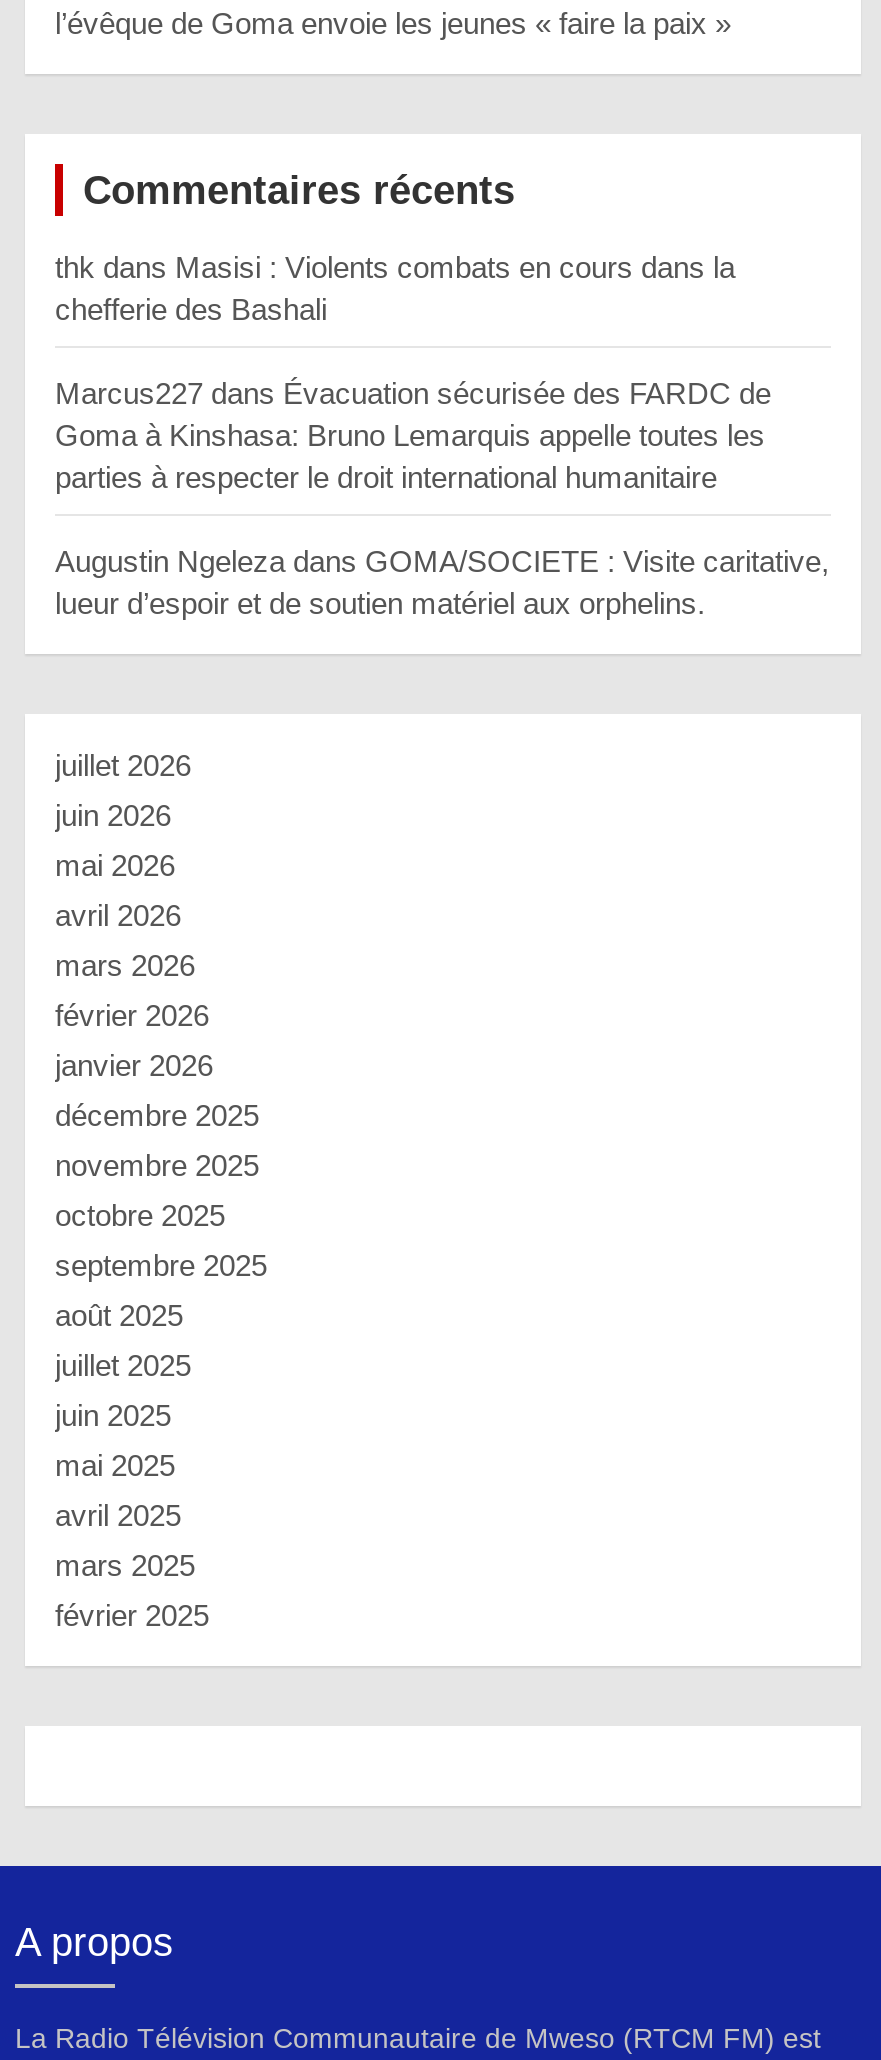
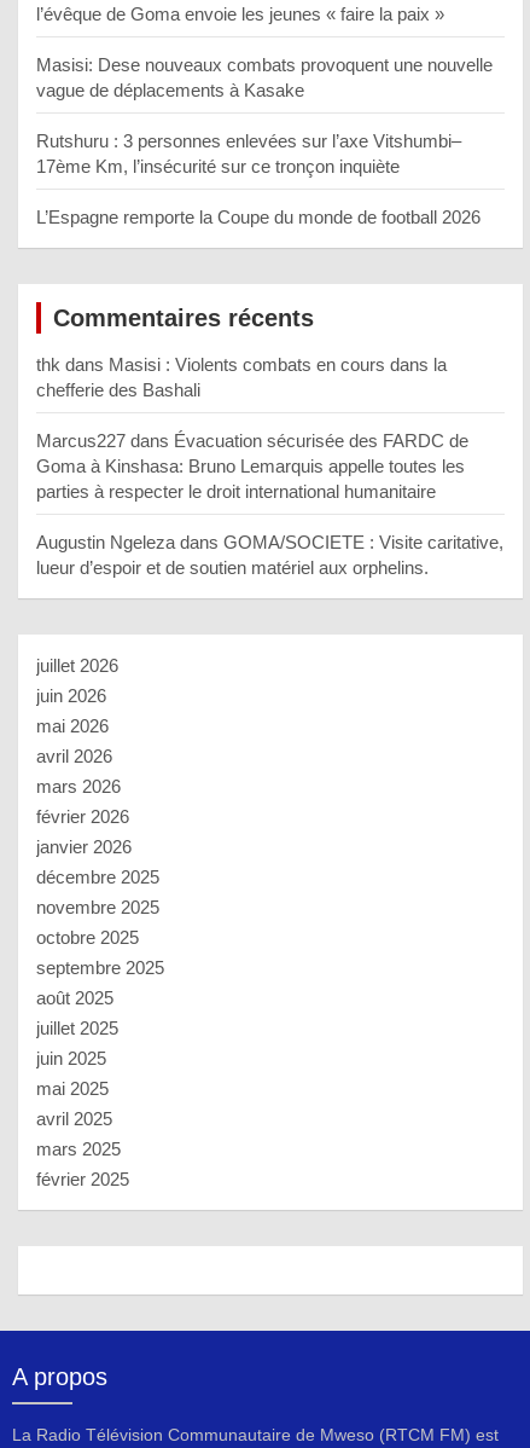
+ Masisi: Dese nouveaux combats provoquent une nouvelle
+ vague de déplacements à Kasake
+ Rutshuru : 3 personnes enlevées sur l’axe Vitshumbi–
+ 17ème Km, l’insécurité sur ce tronçon inquiète
+ L’Espagne remporte la Coupe du monde de football 2026
